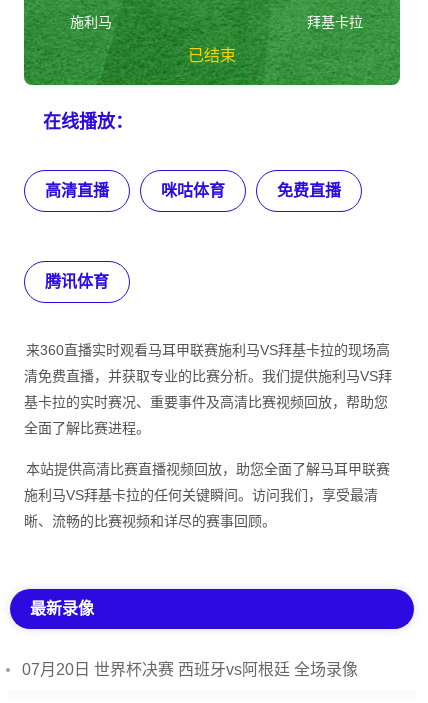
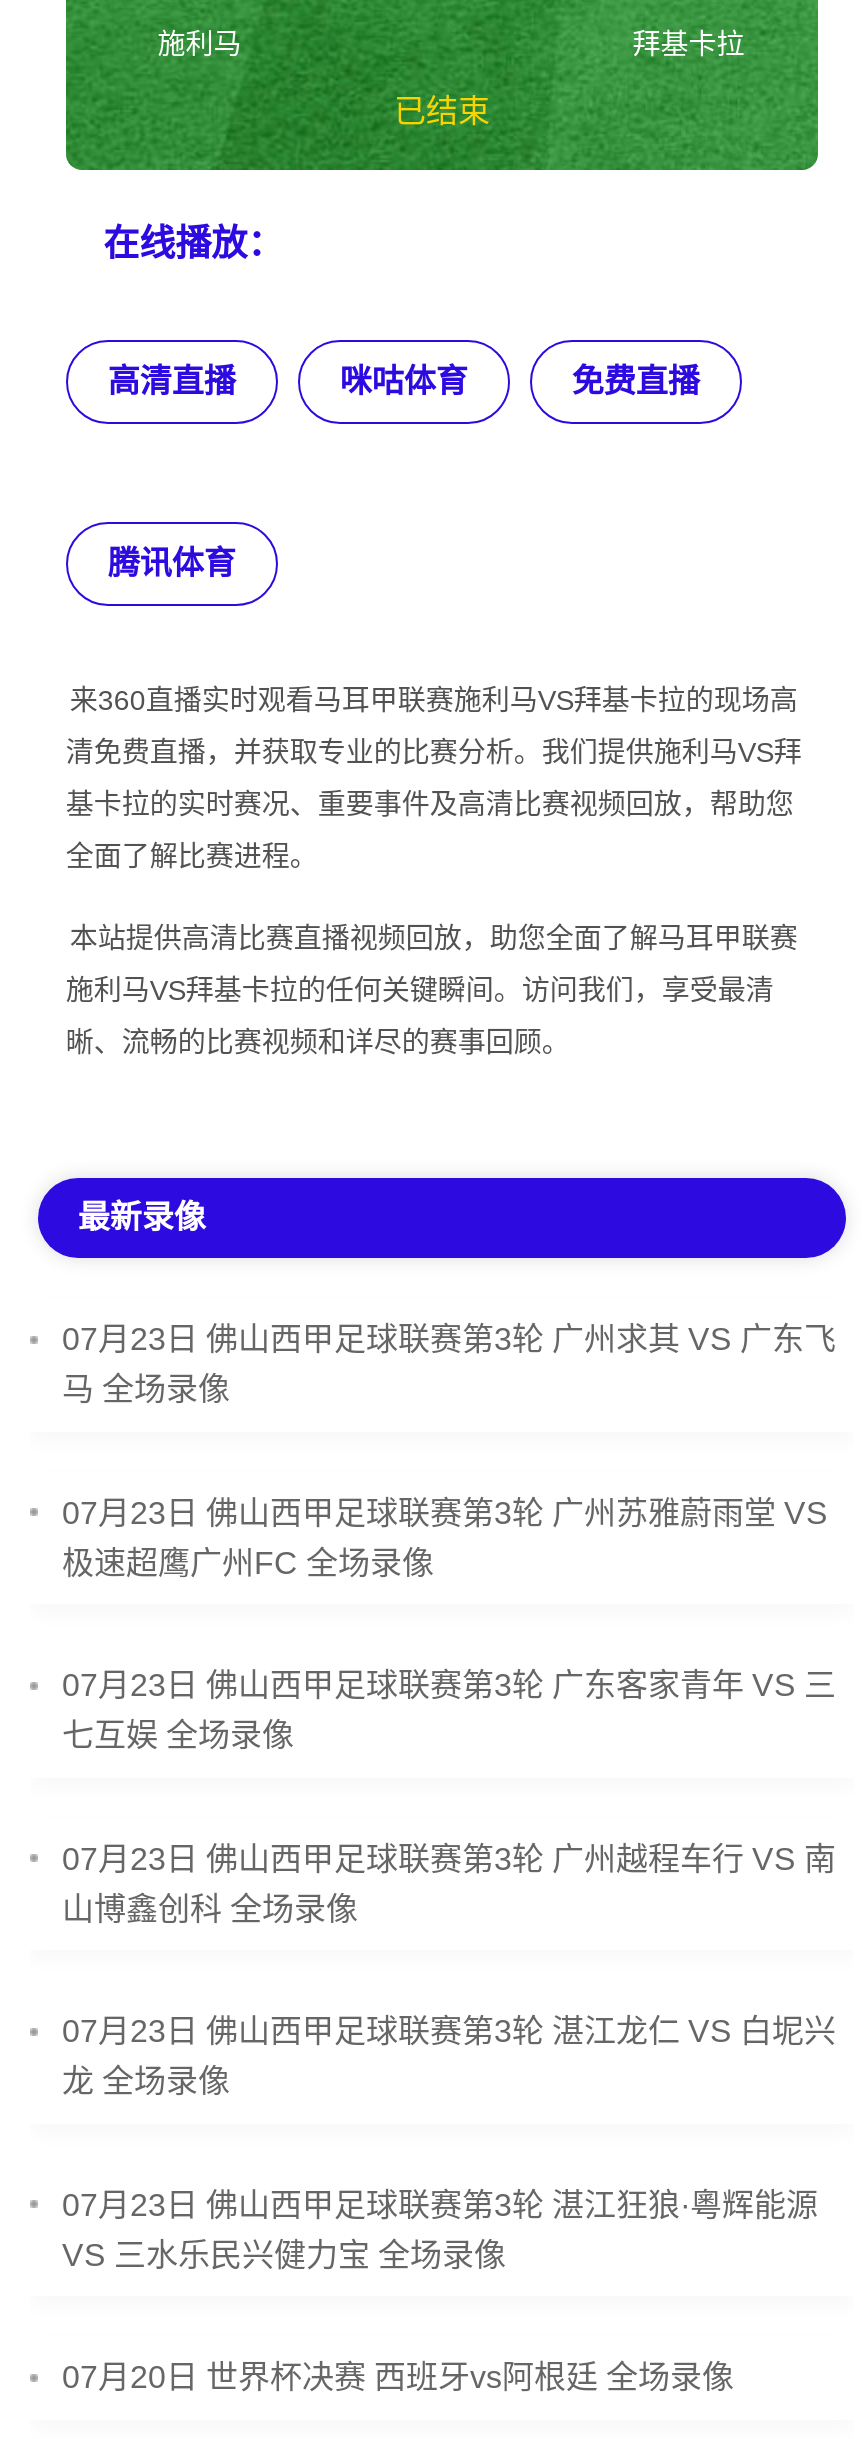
+ 07月23日 佛山西甲足球联赛第3轮 广州求其 VS 广东飞
+ 马 全场录像

+ 07月23日 佛山西甲足球联赛第3轮 广州苏雅蔚雨堂 VS
+ 极速超鹰广州FC 全场录像

+ 07月23日 佛山西甲足球联赛第3轮 广东客家青年 VS 三
+ 七互娱 全场录像

+ 07月23日 佛山西甲足球联赛第3轮 广州越程车行 VS 南
+ 山博鑫创科 全场录像

+ 07月23日 佛山西甲足球联赛第3轮 湛江龙仁 VS 白坭兴
+ 龙 全场录像

+ 07月23日 佛山西甲足球联赛第3轮 湛江狂狼·粵辉能源
+ VS 三水乐民兴健力宝 全场录像
